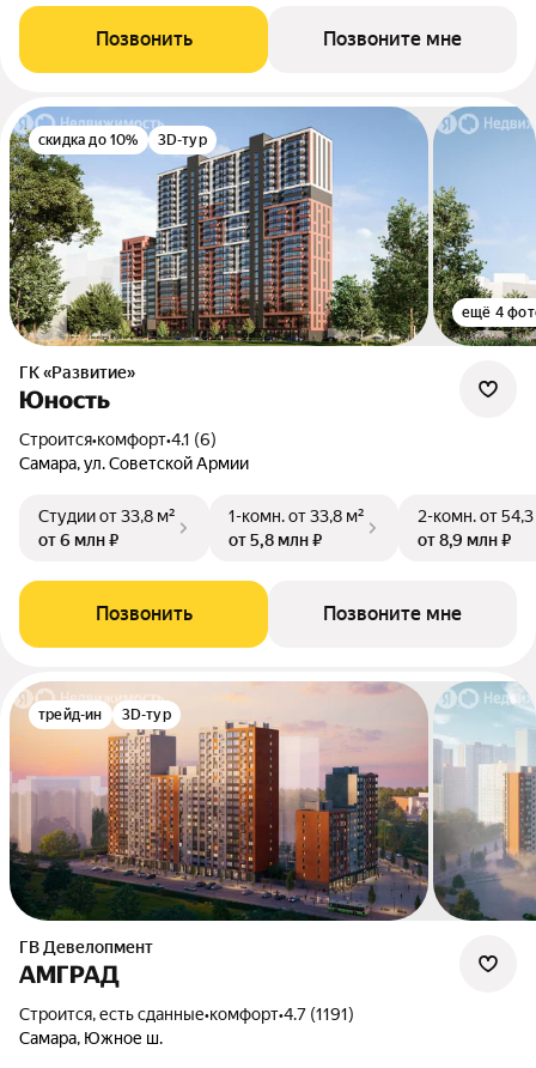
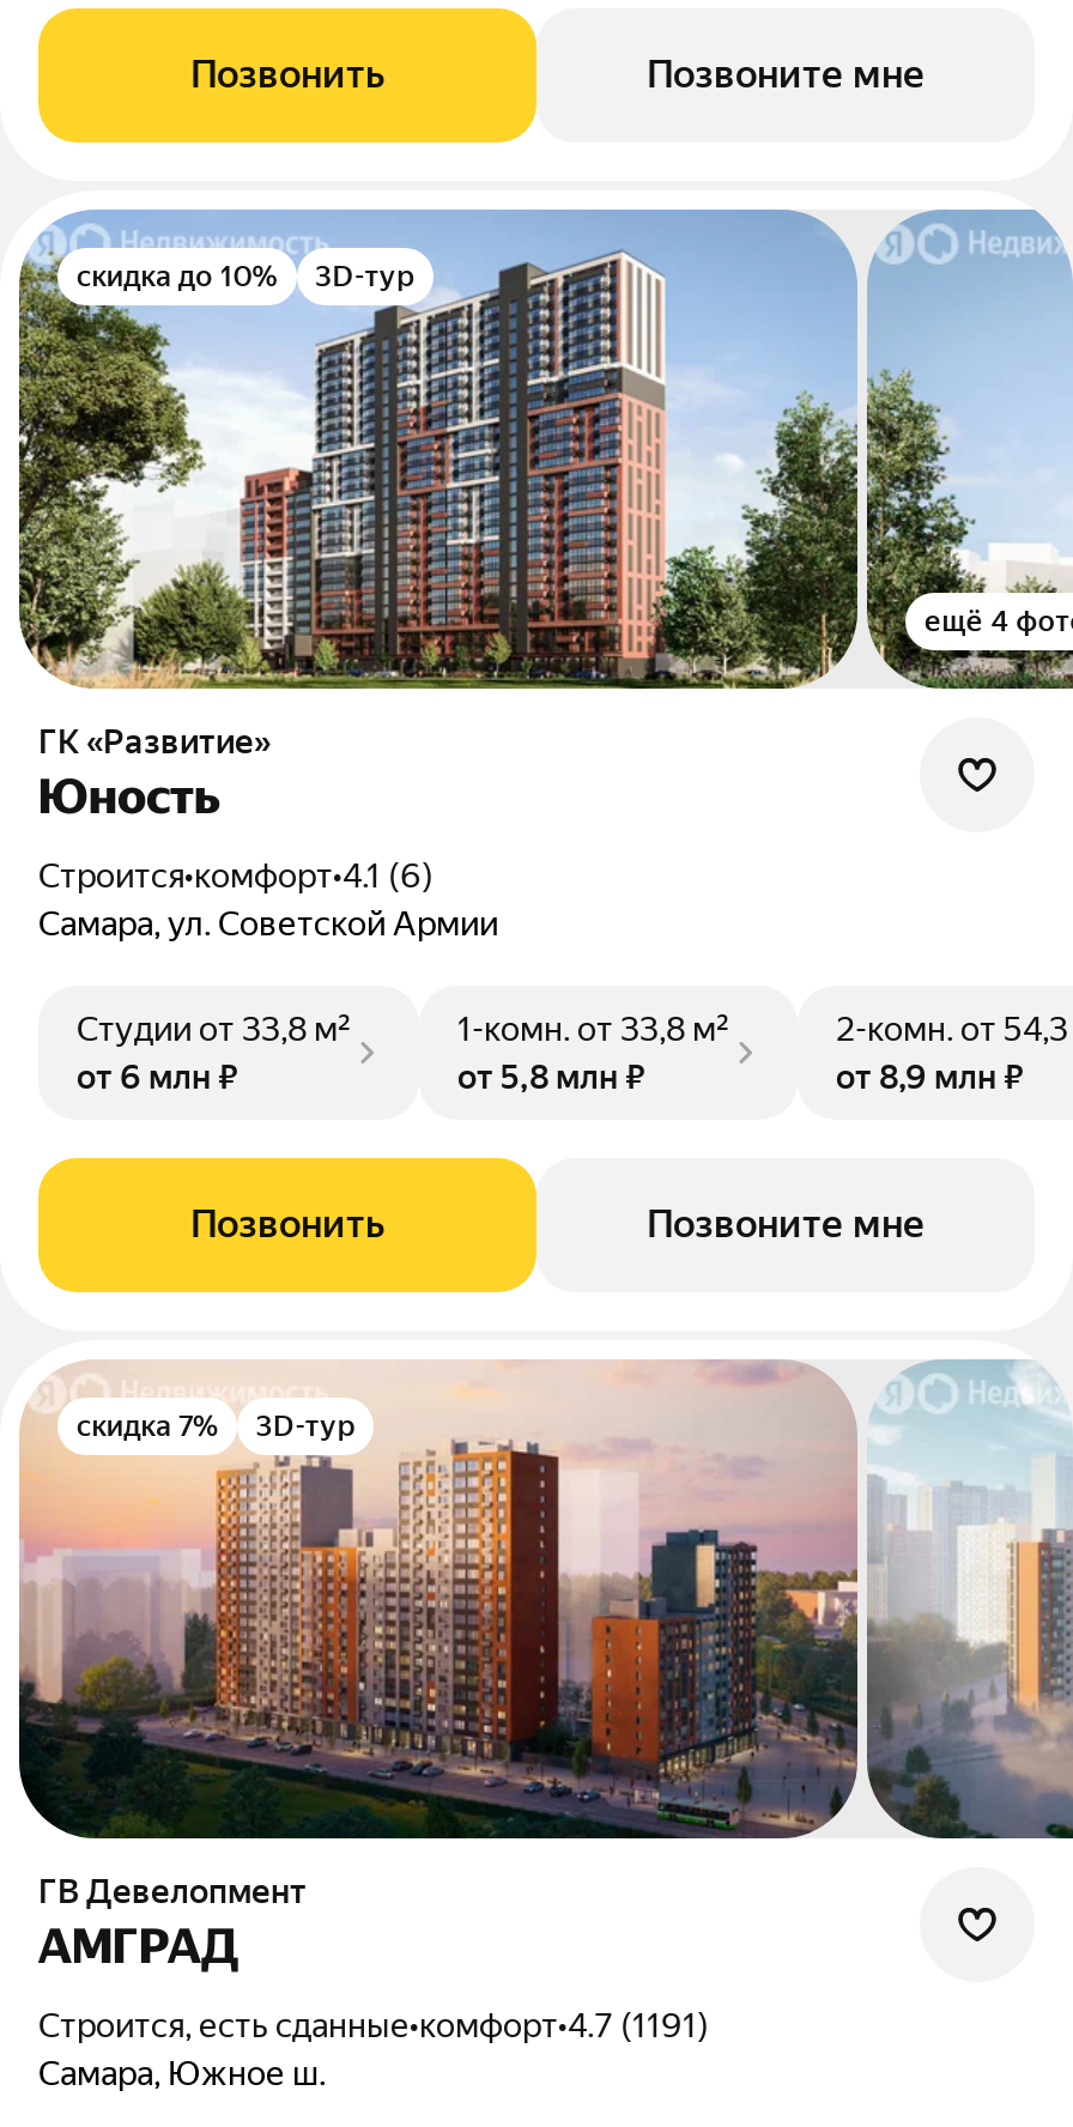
- трейд-ин
+ скидка 7%
